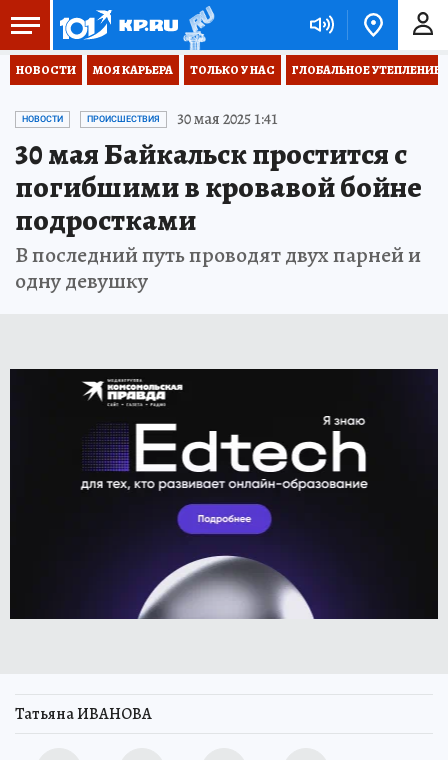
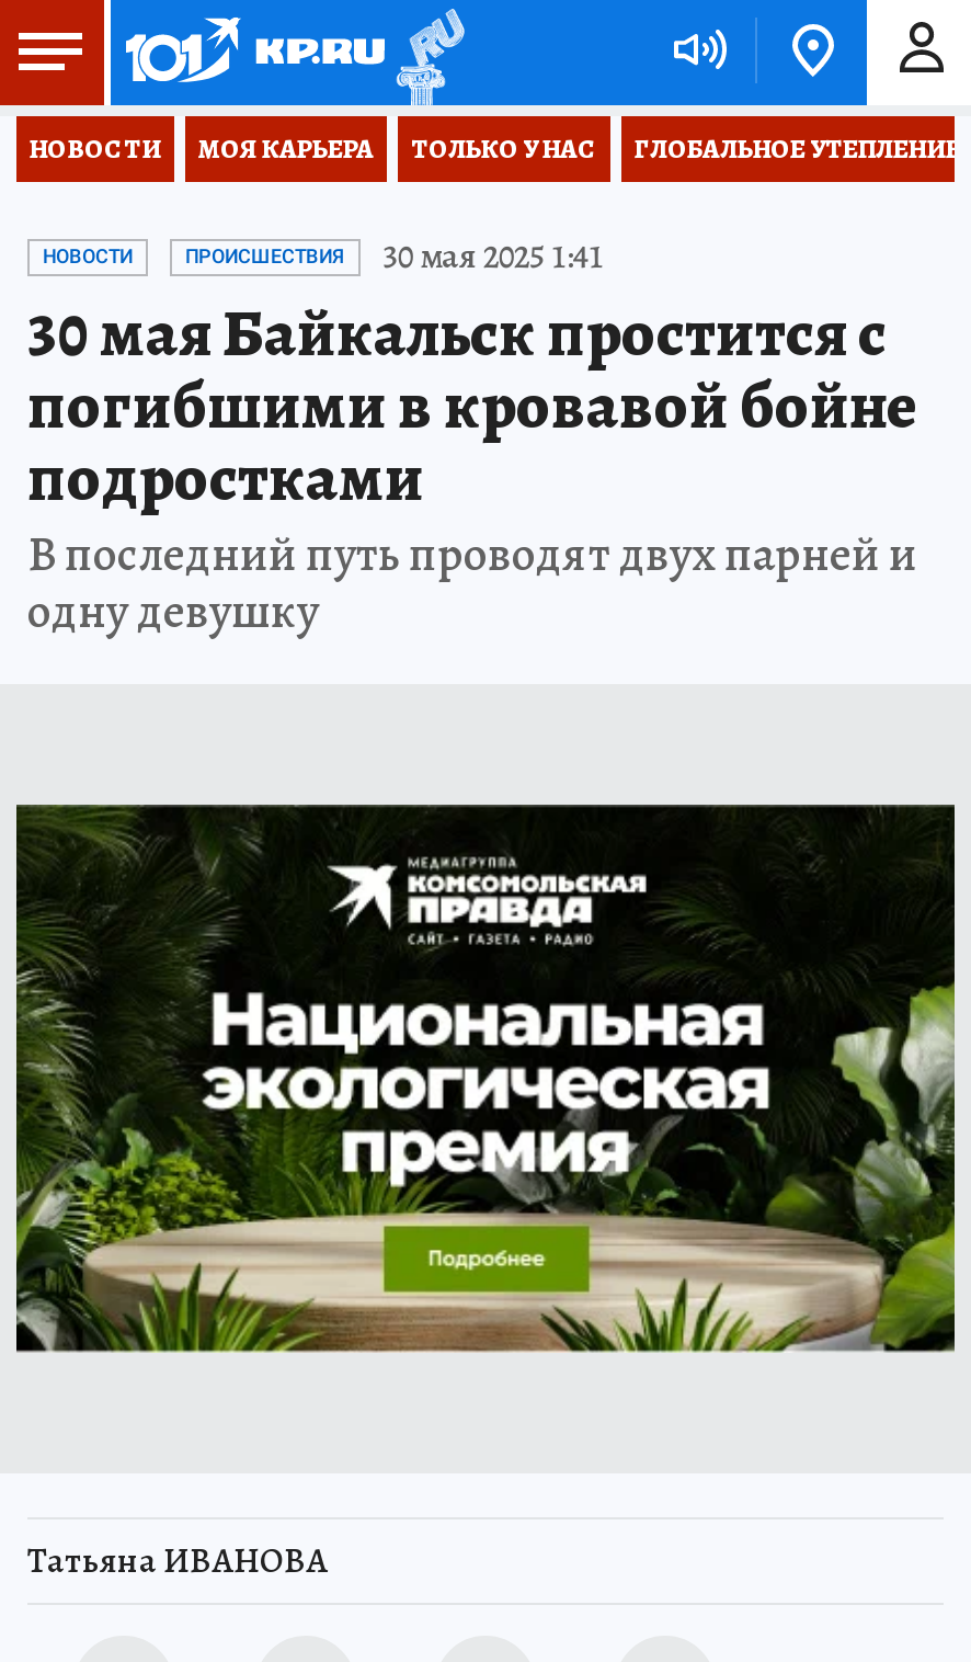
- [image]
+ [image]
